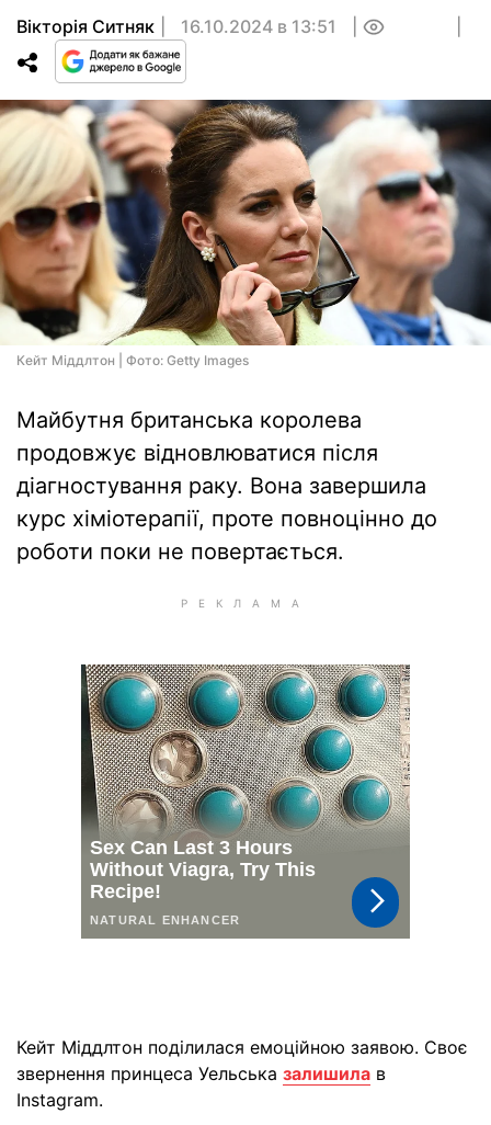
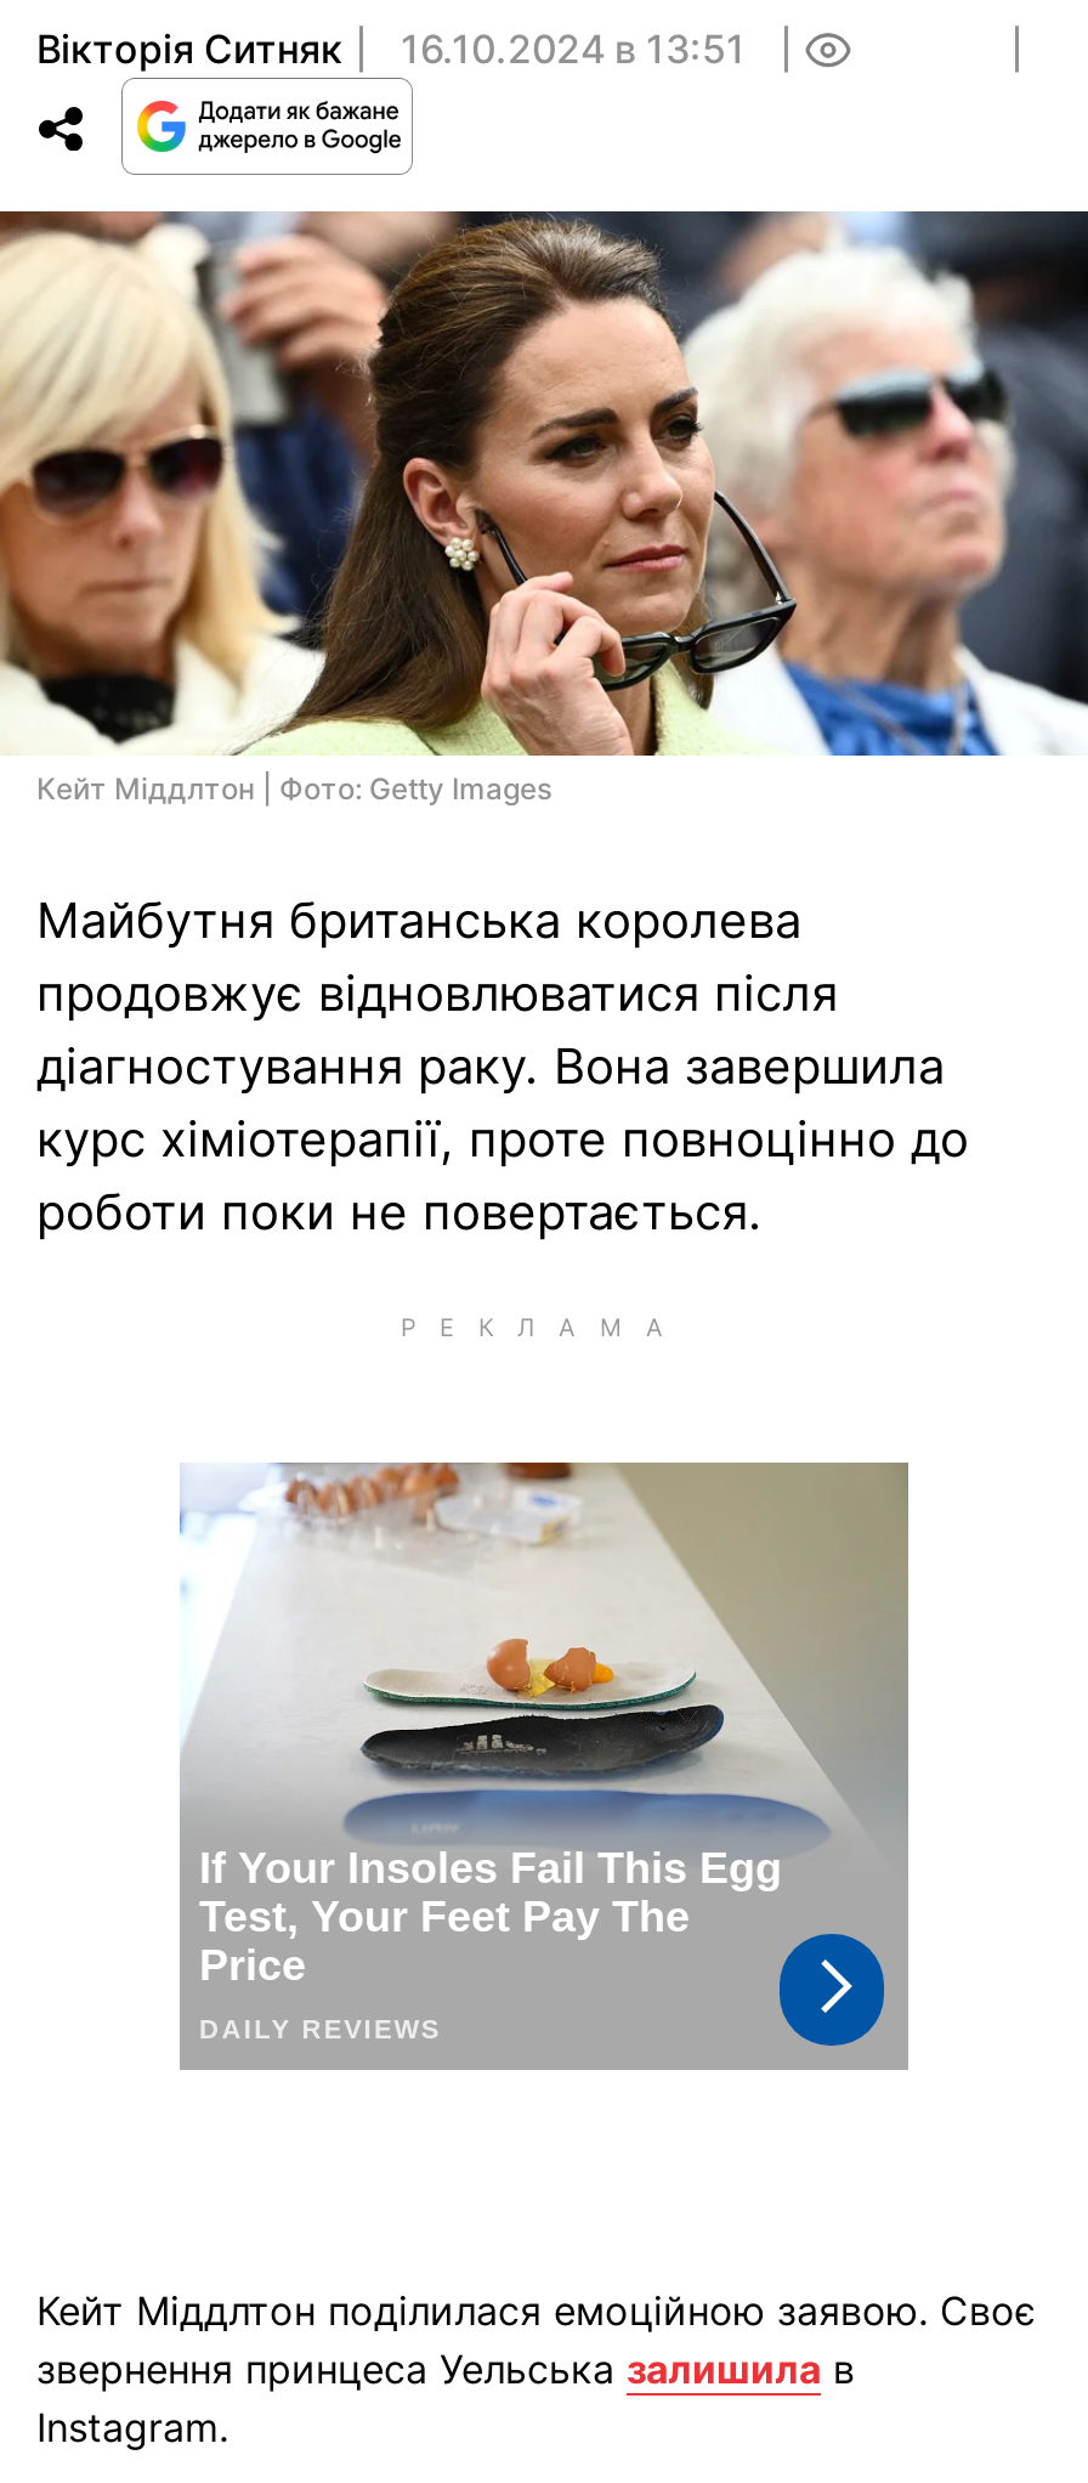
- [image]
+ [image]
